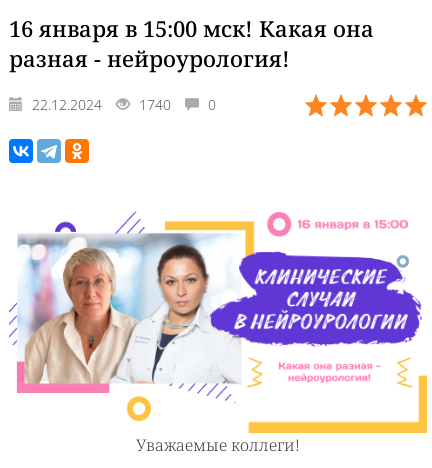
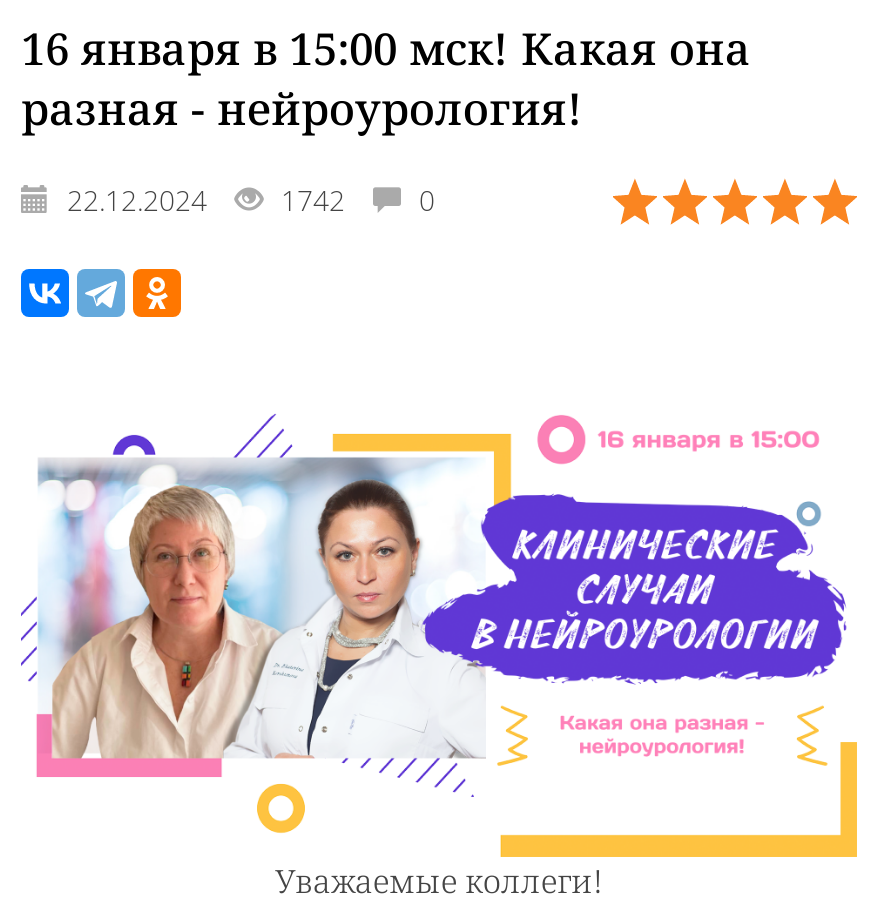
- 22.12.2024 1740 0
+ 22.12.2024 1742 0
